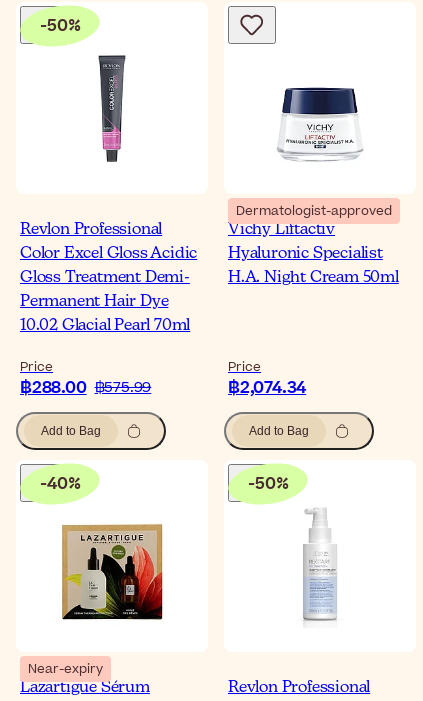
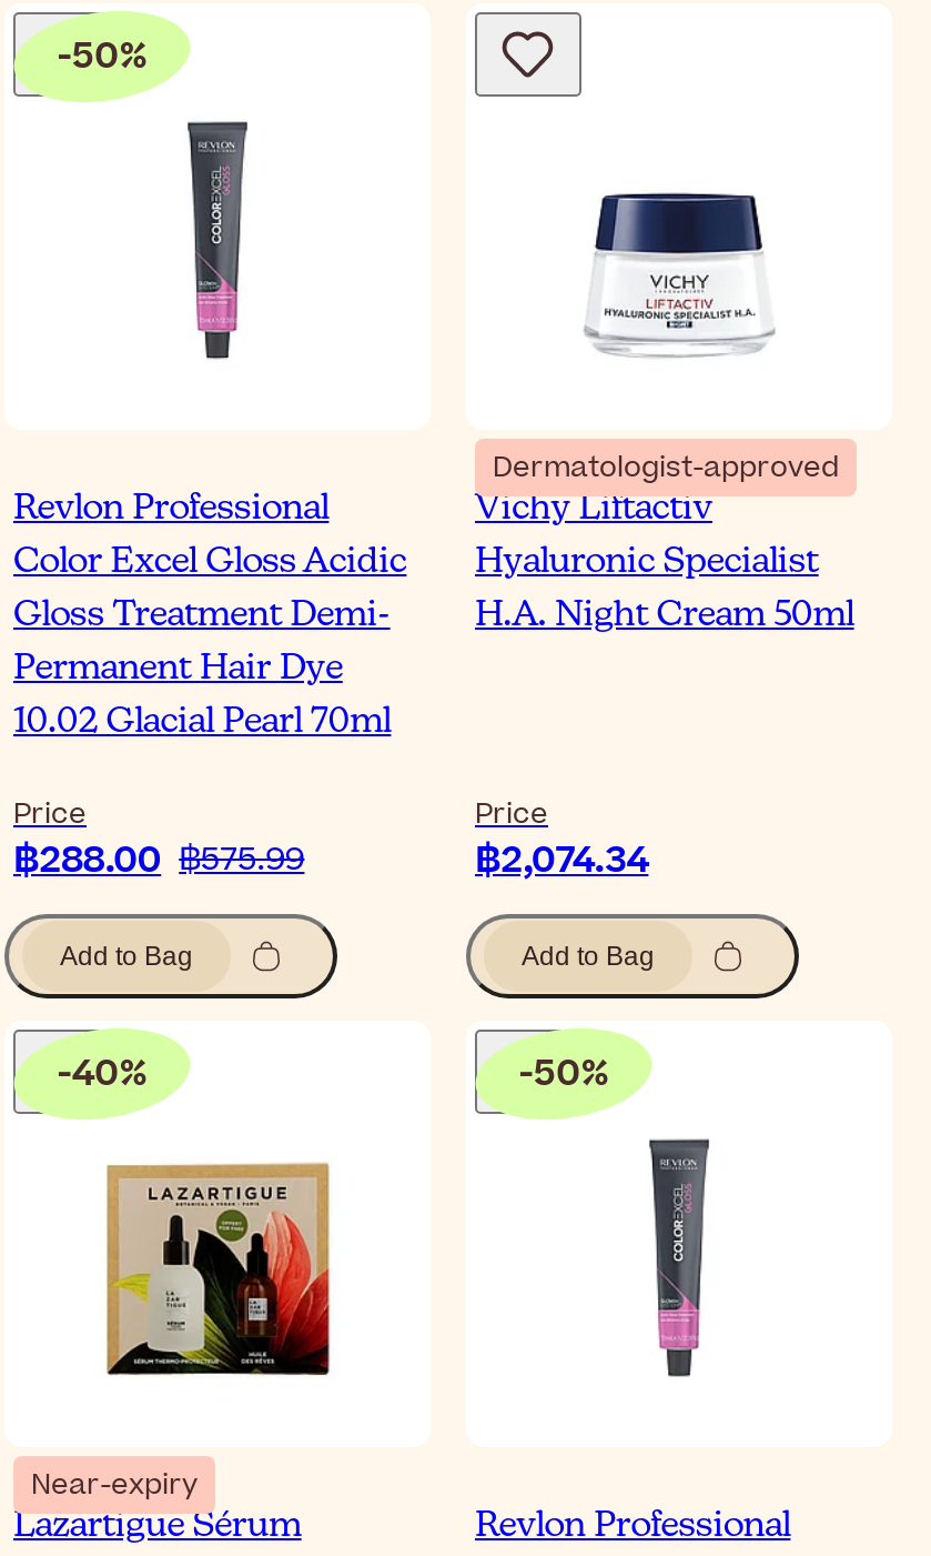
- [image]
+ [image]
